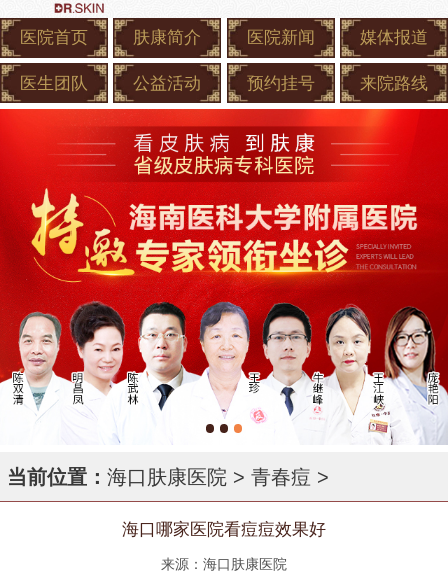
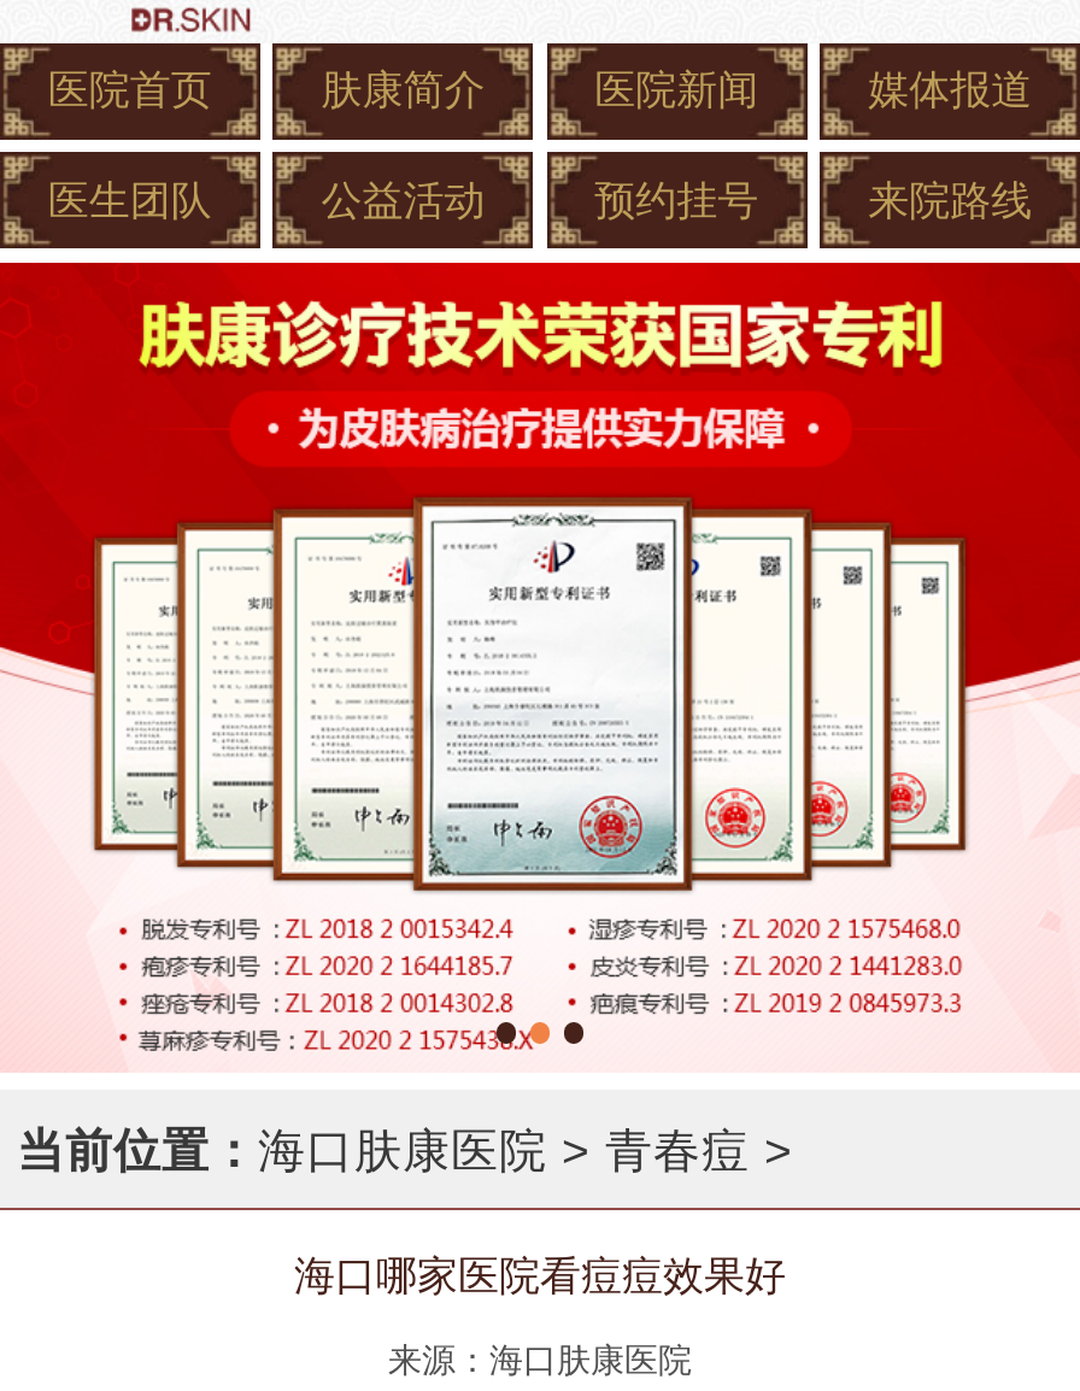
- [image]
+ [image]
